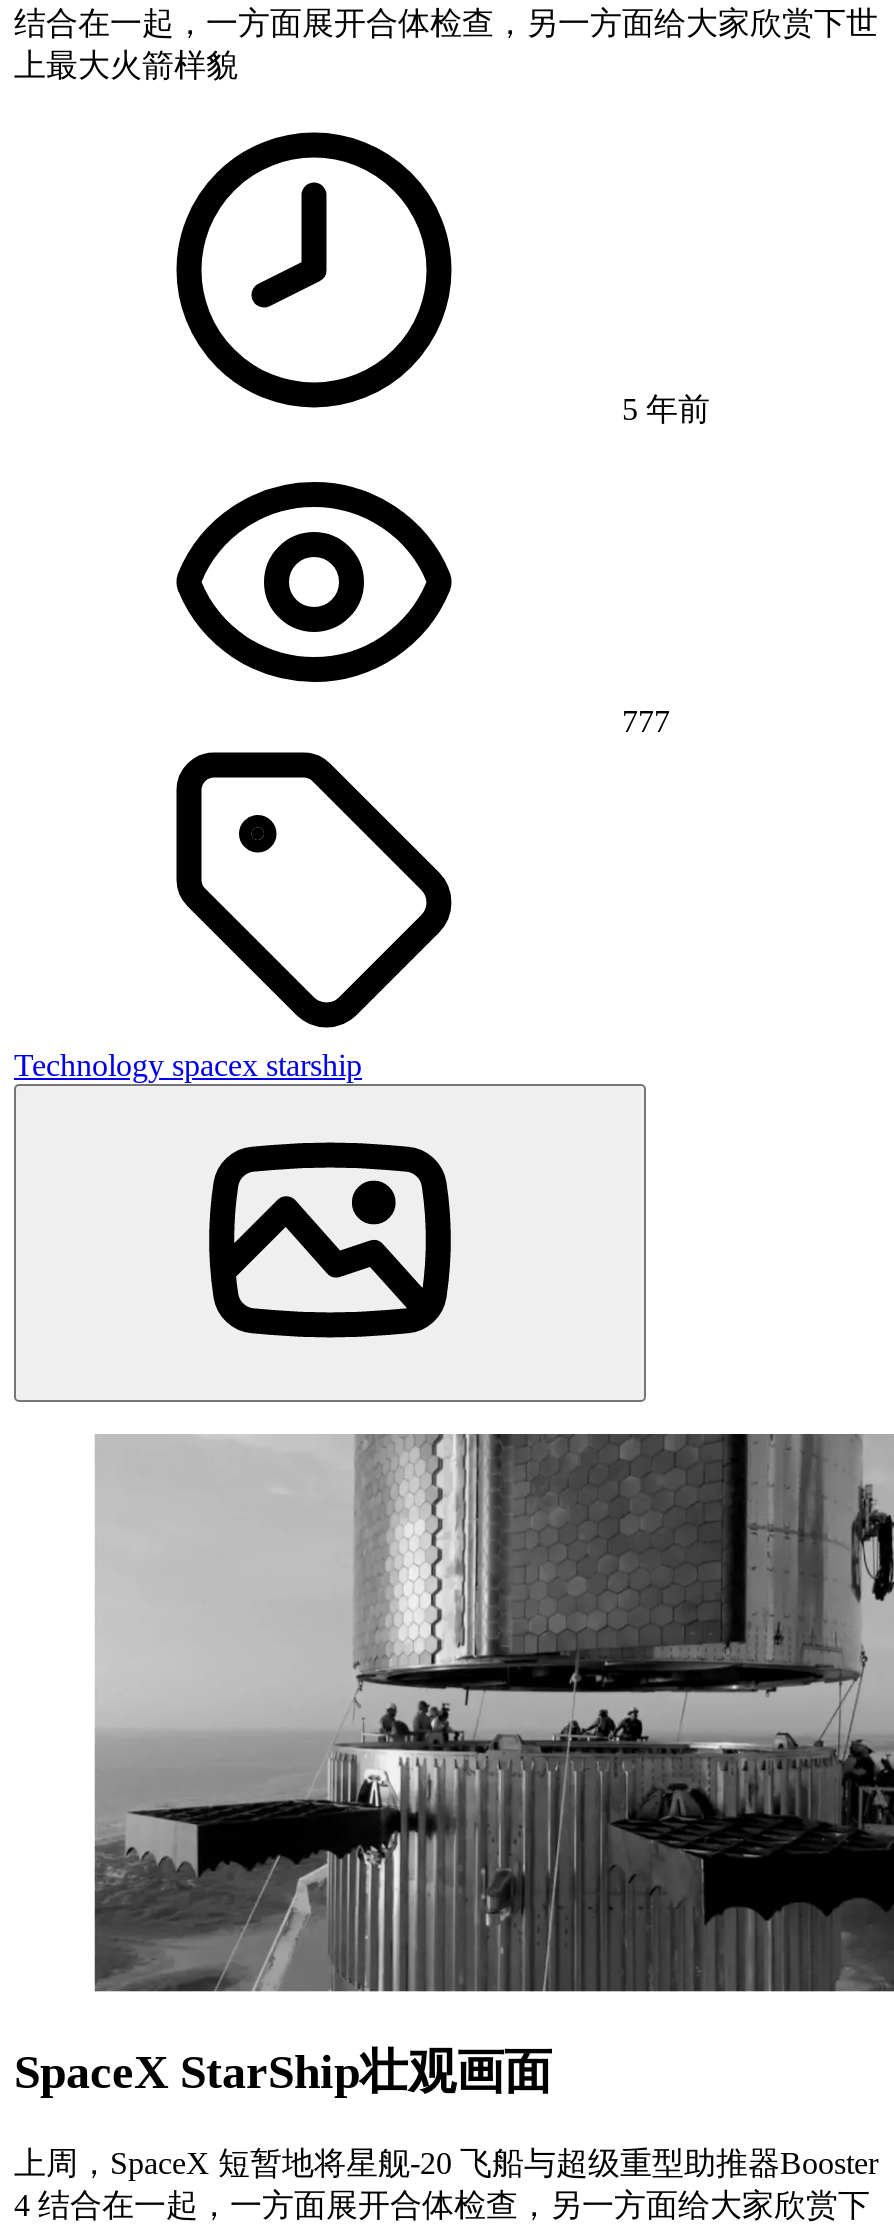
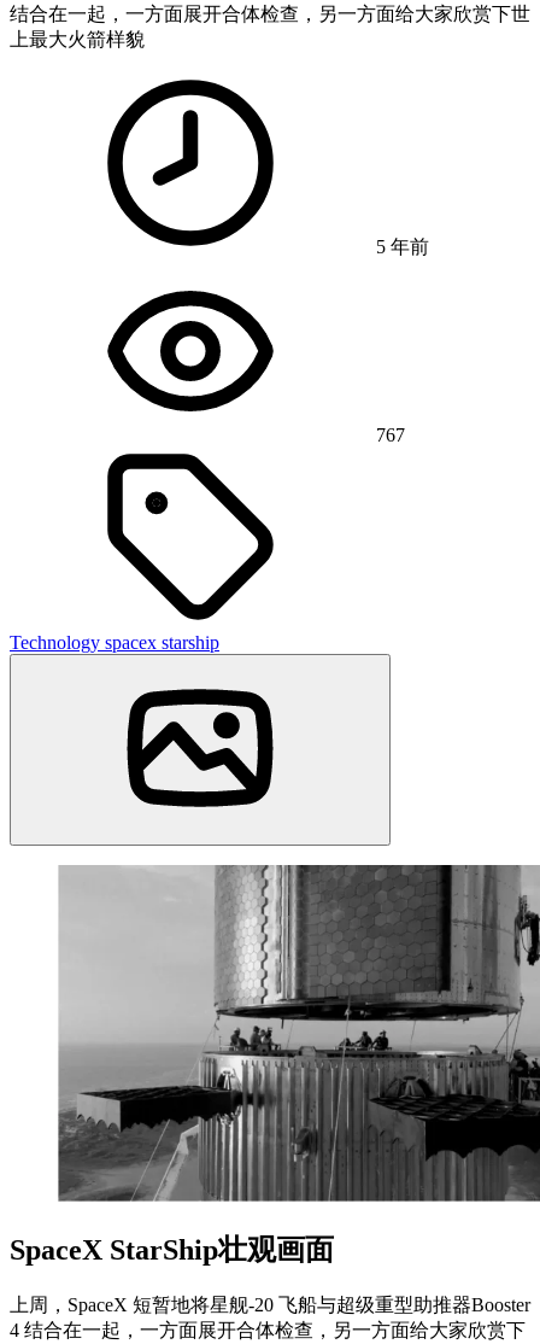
- 777
+ 767
